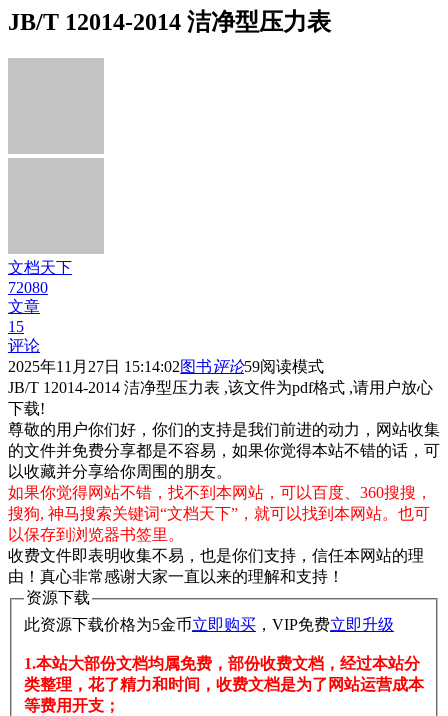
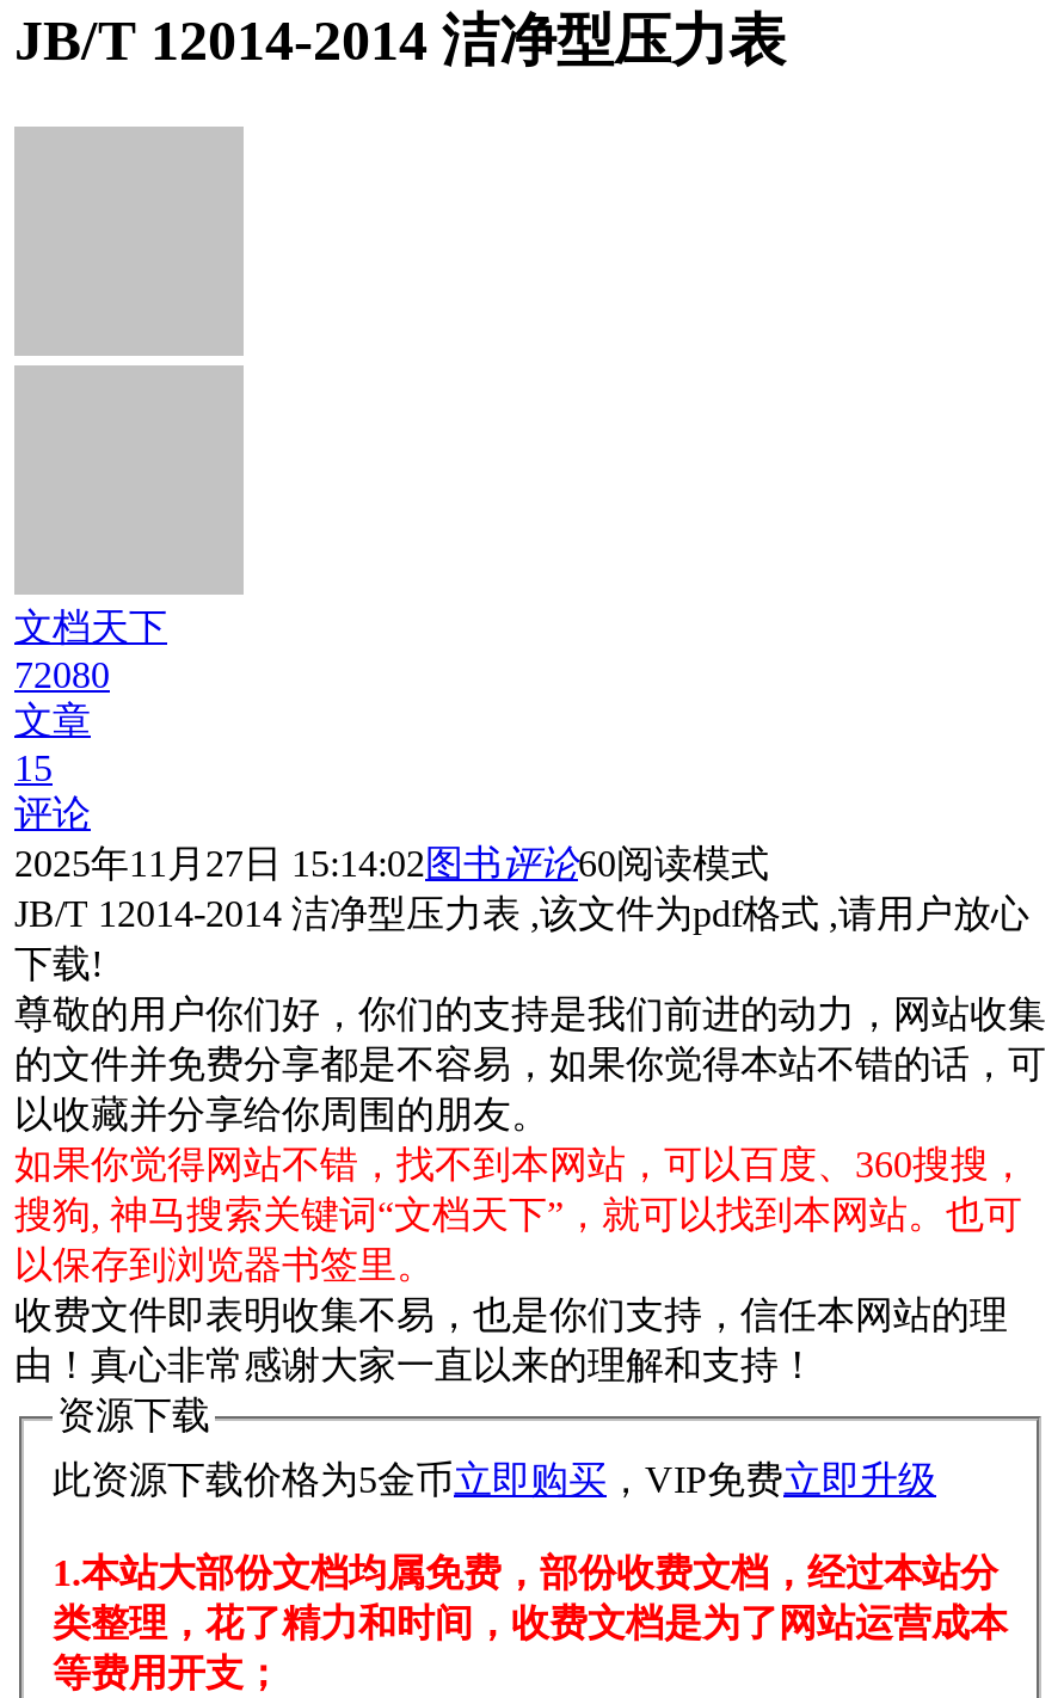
- 2025年11月27日 15:14:02图书评论59阅读模式
+ 2025年11月27日 15:14:02图书评论60阅读模式
